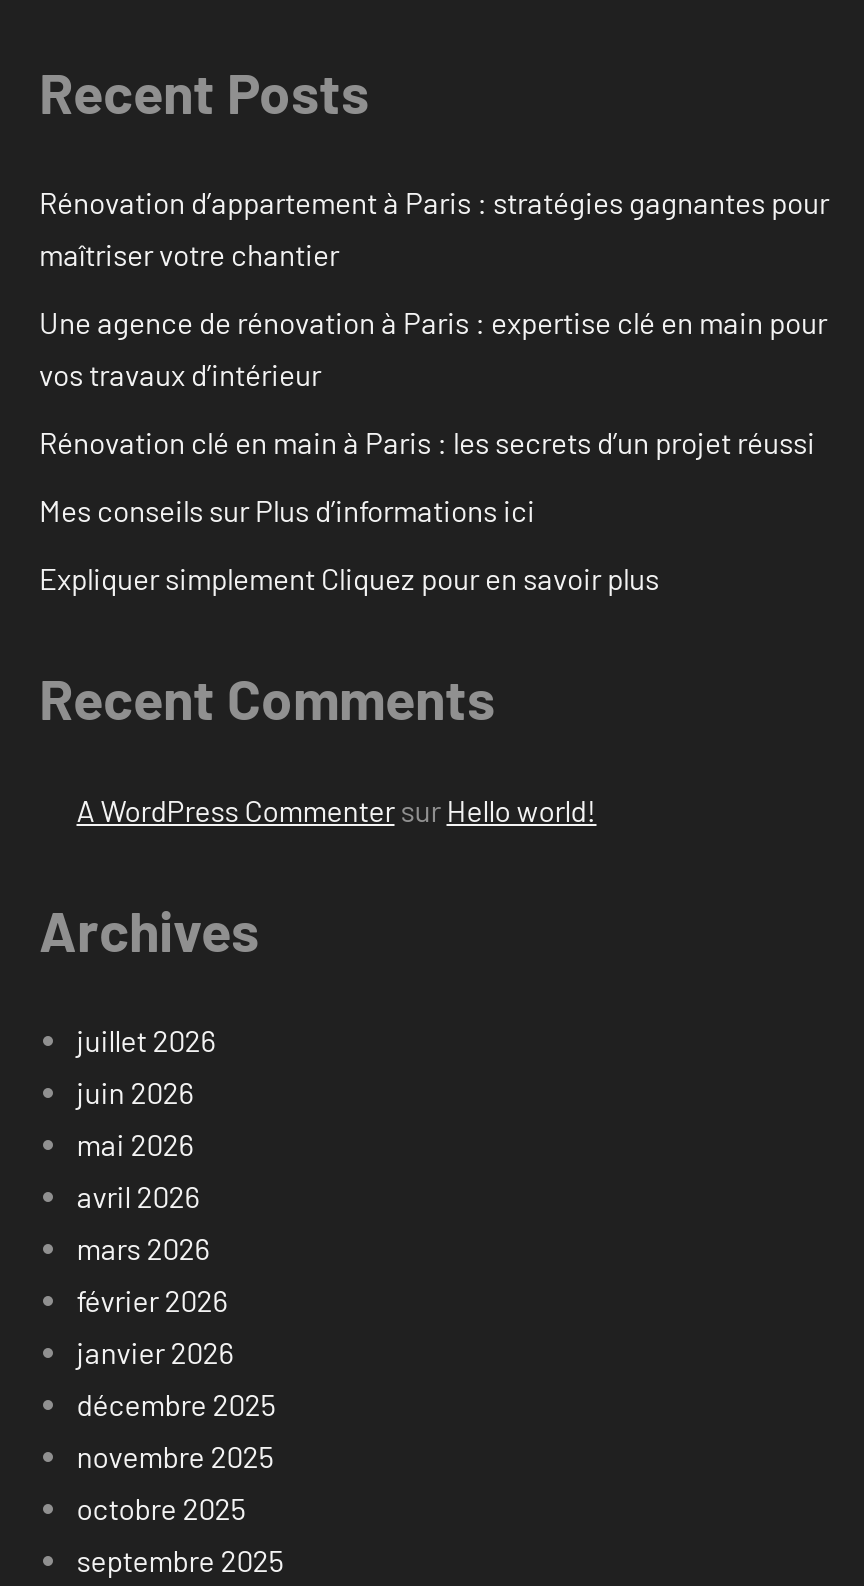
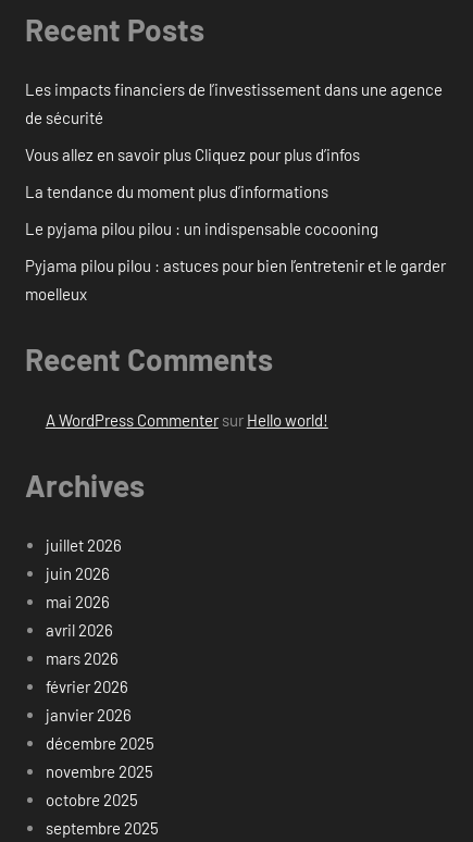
- Rénovation d’appartement à Paris : stratégies gagnantes pour
- maîtriser votre chantier
+ Les impacts financiers de l’investissement dans une agence
+ de sécurité

- Une agence de rénovation à Paris : expertise clé en main pour
- vos travaux d’intérieur
+ Vous allez en savoir plus Cliquez pour plus d’infos

- Rénovation clé en main à Paris : les secrets d’un projet réussi
+ La tendance du moment plus d’informations

- Mes conseils sur Plus d’informations ici
+ Le pyjama pilou pilou : un indispensable cocooning

- Expliquer simplement Cliquez pour en savoir plus
+ Pyjama pilou pilou : astuces pour bien l’entretenir et le garder
+ moelleux
